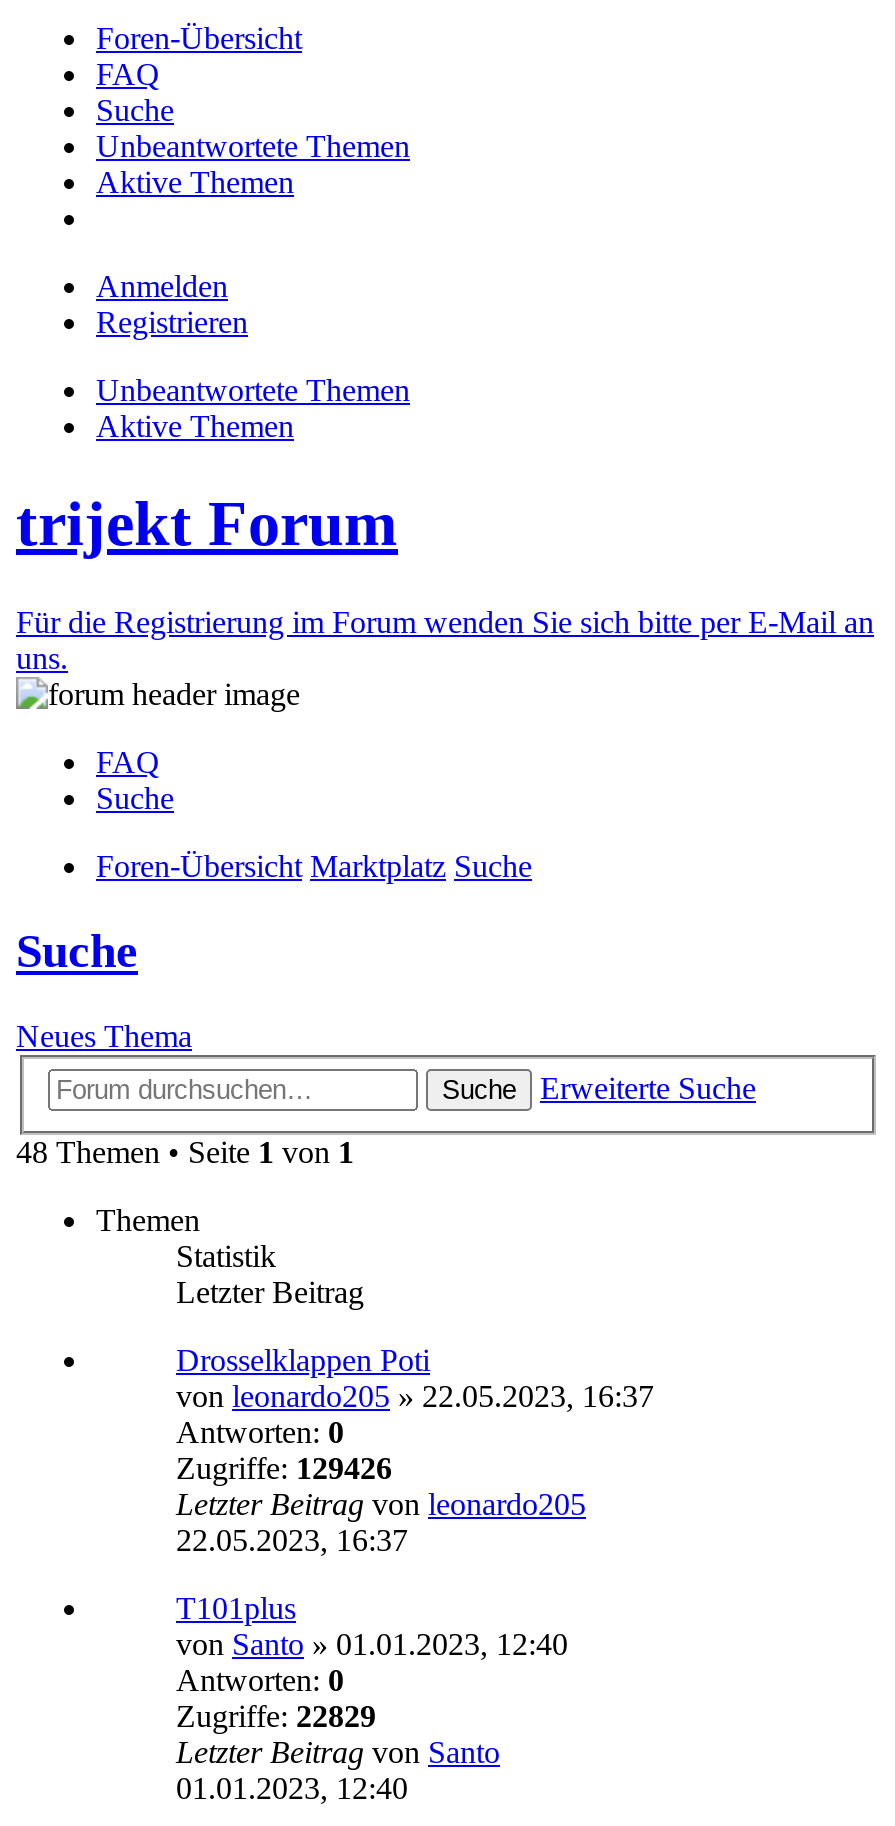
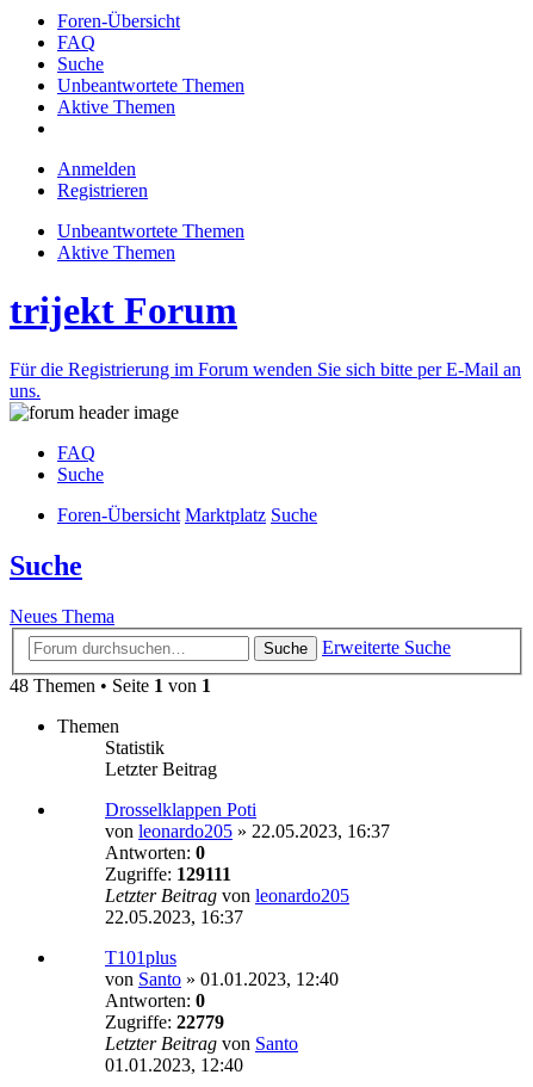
- Zugriffe: 129426
+ Zugriffe: 129111

- Zugriffe: 22829
+ Zugriffe: 22779
